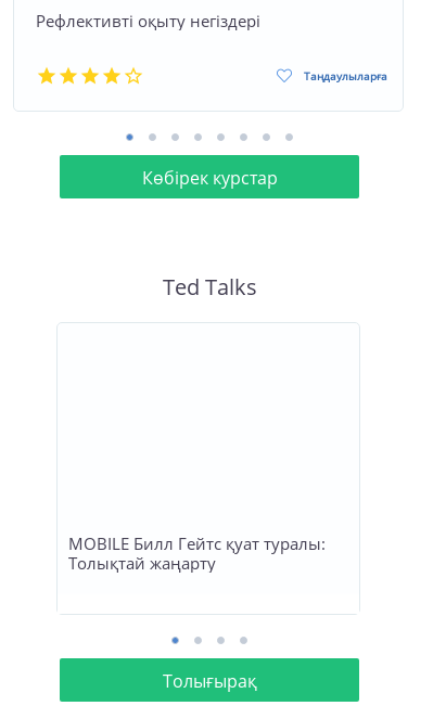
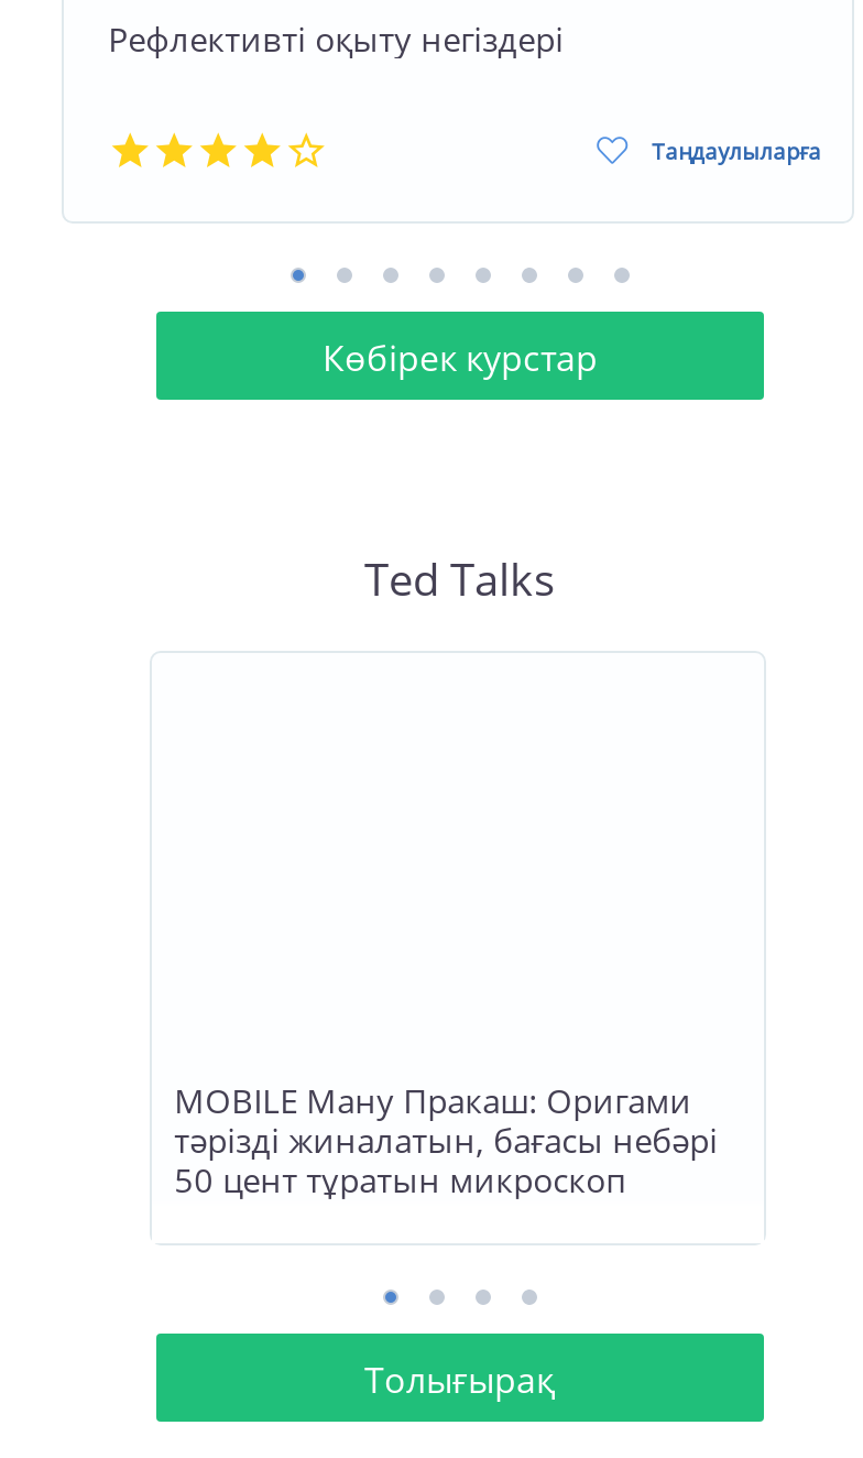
- MOBILE Билл Гейтс қуат туралы:
- Толықтай жаңарту
+ MOBILE Ману Пракаш: Оригами
+ тәрізді жиналатын, бағасы небәрі
+ 50 цент тұратын микроскоп
